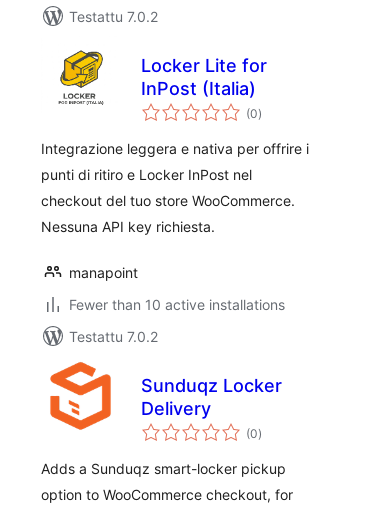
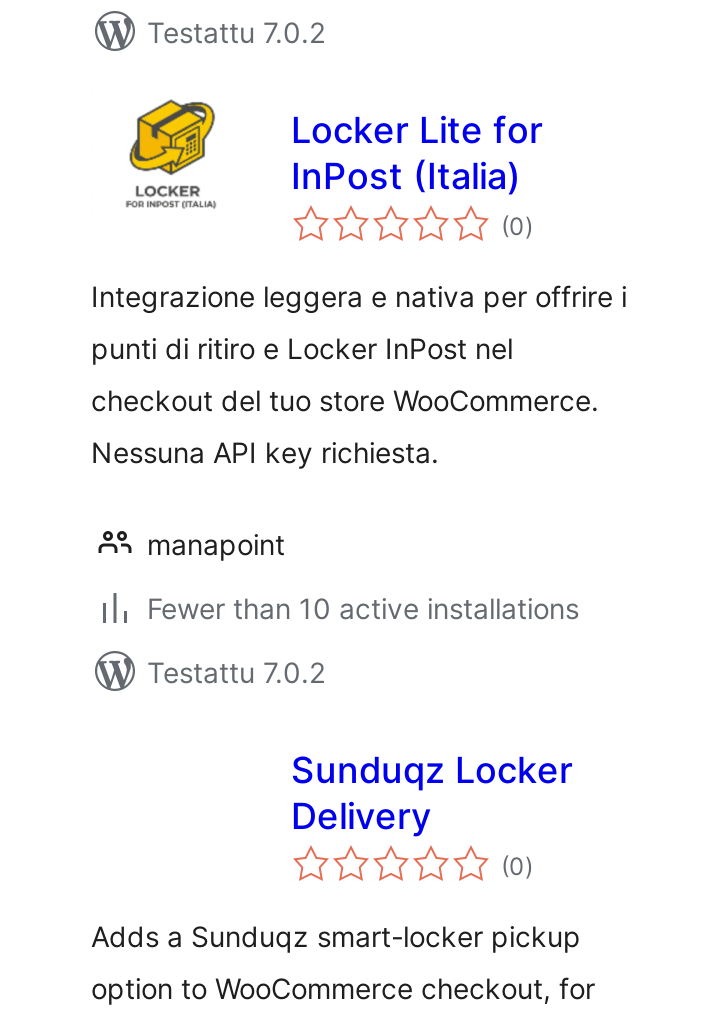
- [image]
